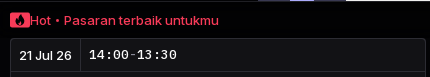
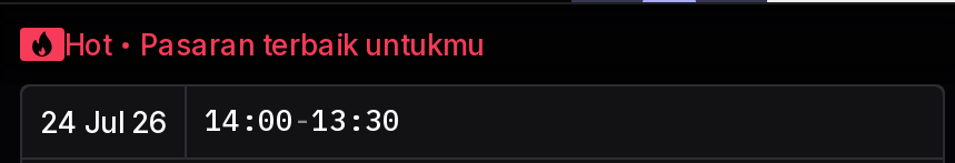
- 21 Jul 26 14:00 -13:30
+ 24 Jul 26 14:00 -13:30
